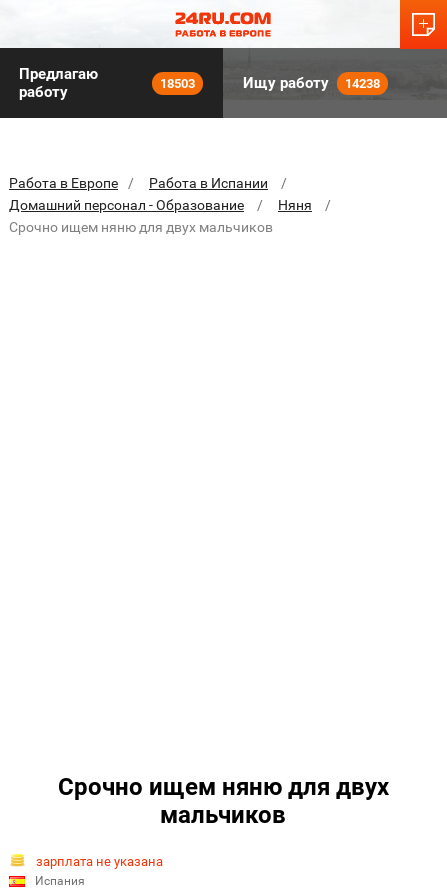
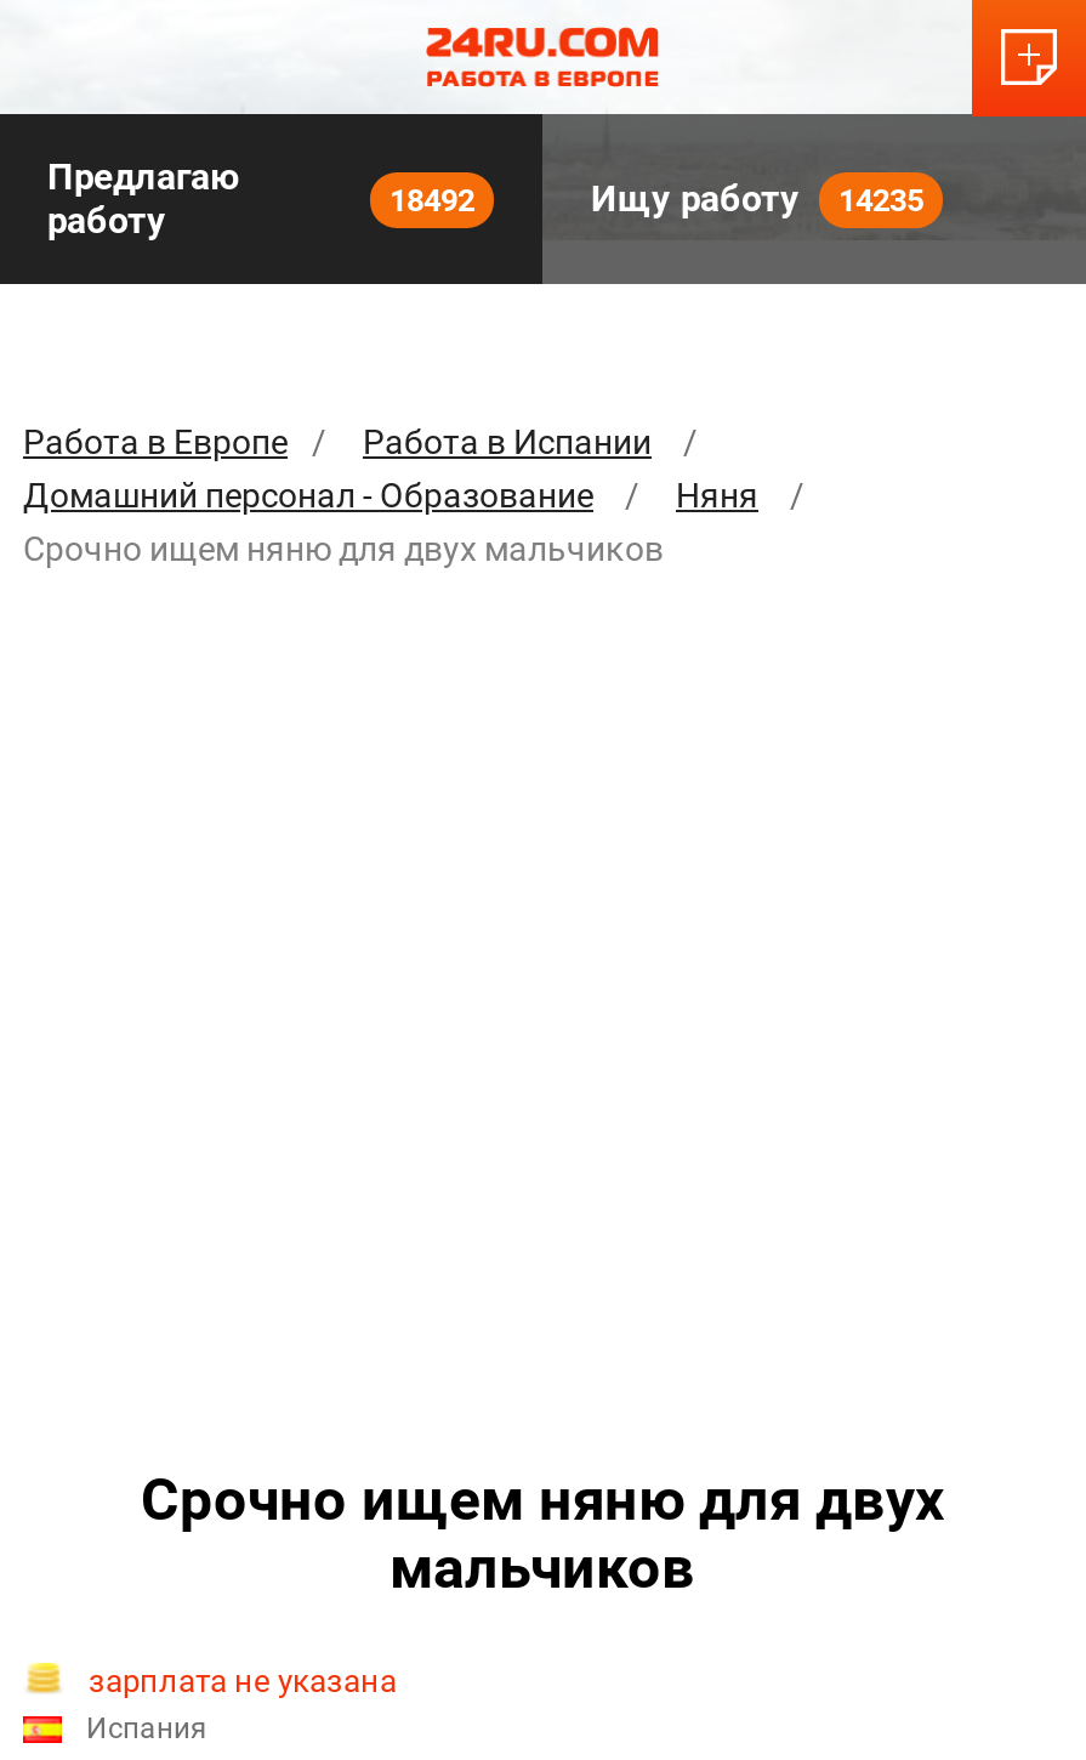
- 18503
+ 18492

- Ищу работу 14238
+ Ищу работу 14235
